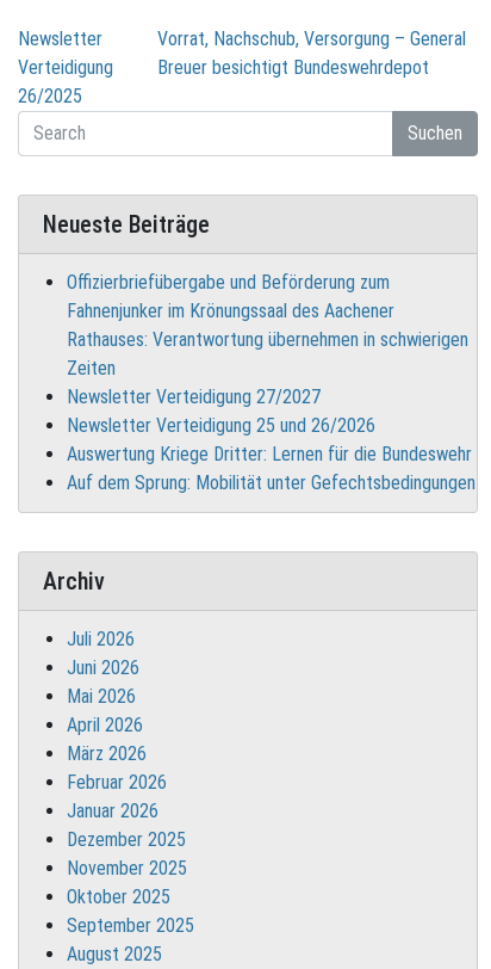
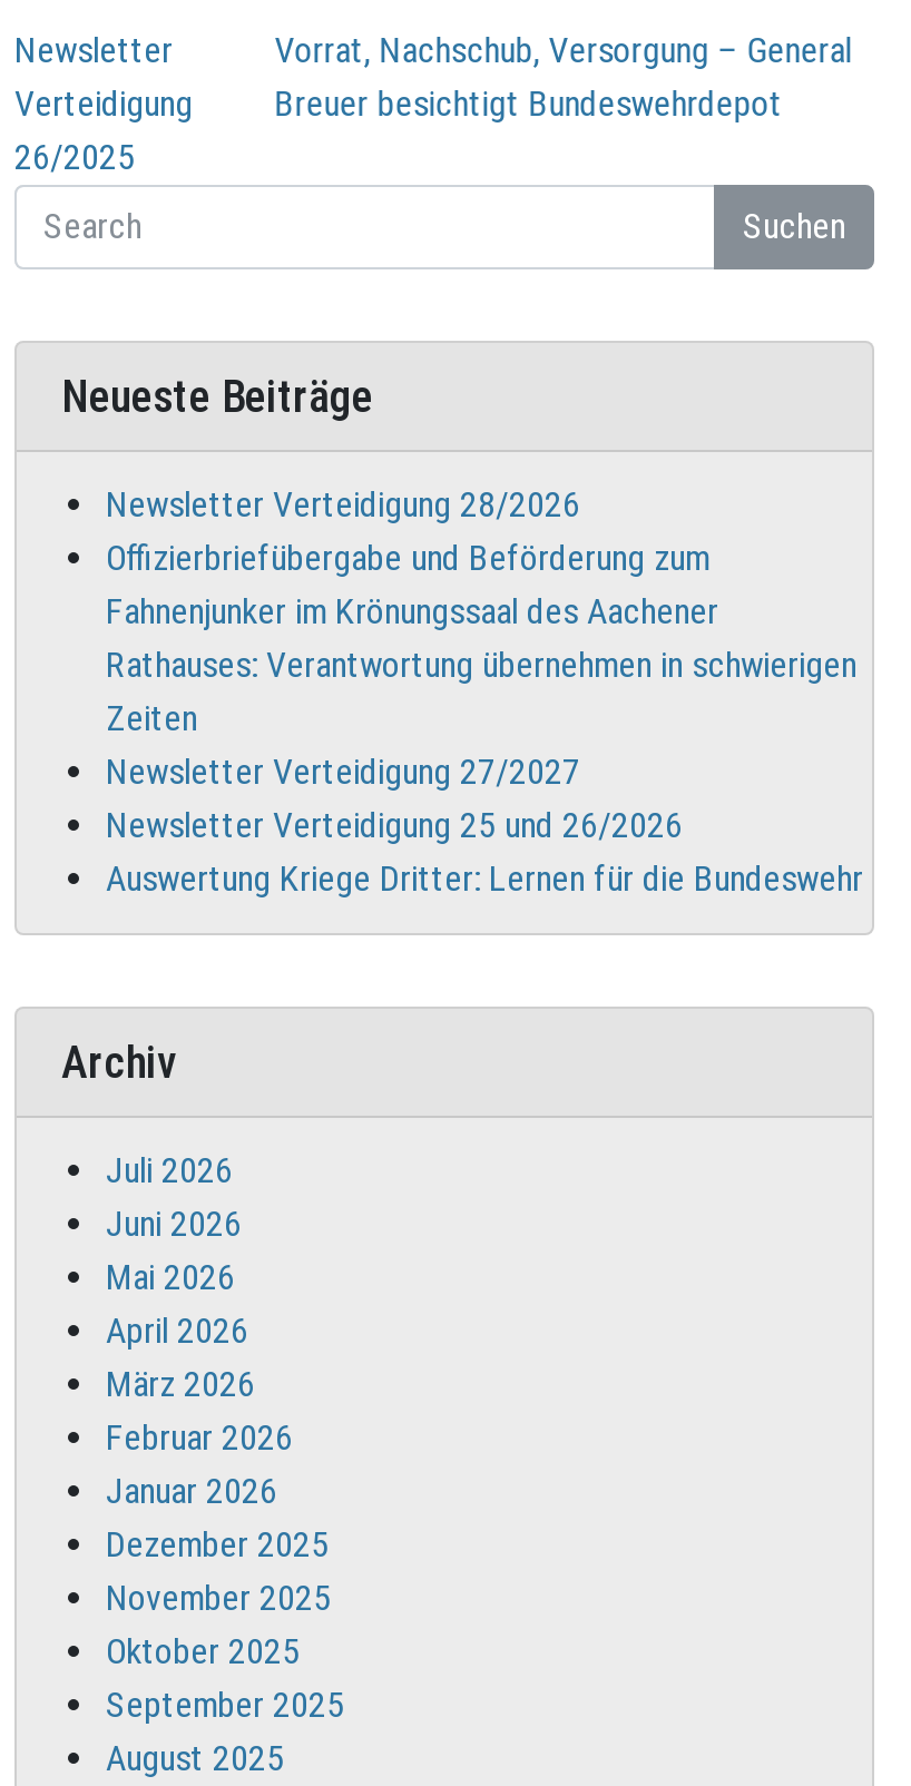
+ Newsletter Verteidigung 28/2026

moved down: Offizierbriefübergabe und Beförderung zum | Fahnenjunker im Krönungssaal des Aachener | Rathauses: Verantwortung übernehmen in schwierigen | Zeiten | Newsletter Verteidigung 27/2027 | Newsletter Verteidigung 25 und 26/2026 | Auswertung Kriege Dritter: Lernen für die Bundeswehr

- Auf dem Sprung: Mobilität unter Gefechtsbedingungen
